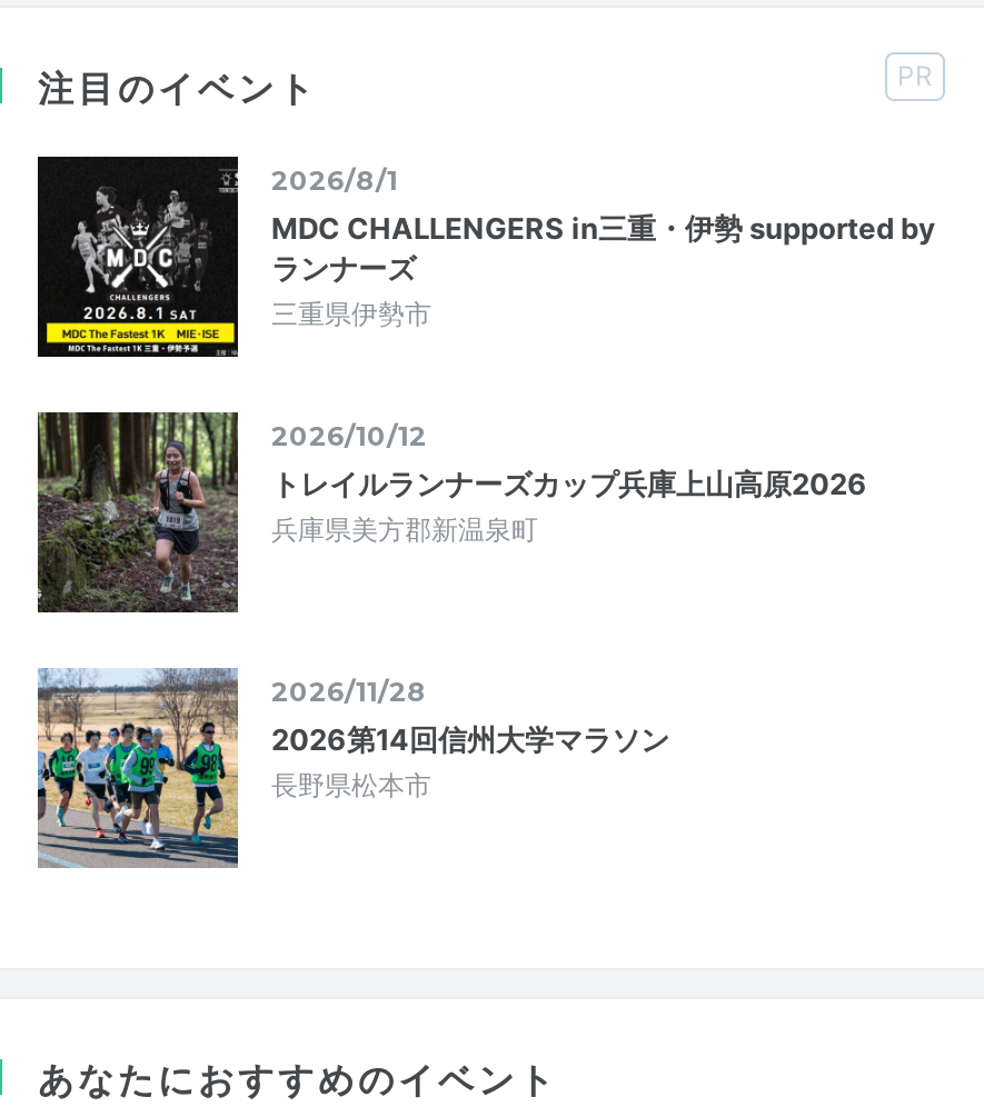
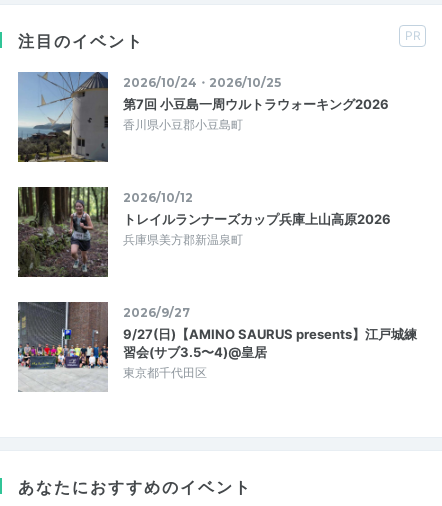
- [image]
- 2026/8/1
- MDC CHALLENGERS in三重・伊勢 supported by
- ランナーズ
- 三重県伊勢市
+ [image]
+ 2026/10/24・2026/10/25
+ 第7回 小豆島一周ウルトラウォーキング2026
+ 香川県小豆郡小豆島町

- [image]
- 2026/11/28
- 2026第14回信州大学マラソン
- 長野県松本市
+ [image]
+ 2026/9/27
+ 9/27(日)【AMINO SAURUS presents】江戸城練
+ 習会(サブ3.5〜4)@皇居
+ 東京都千代田区
